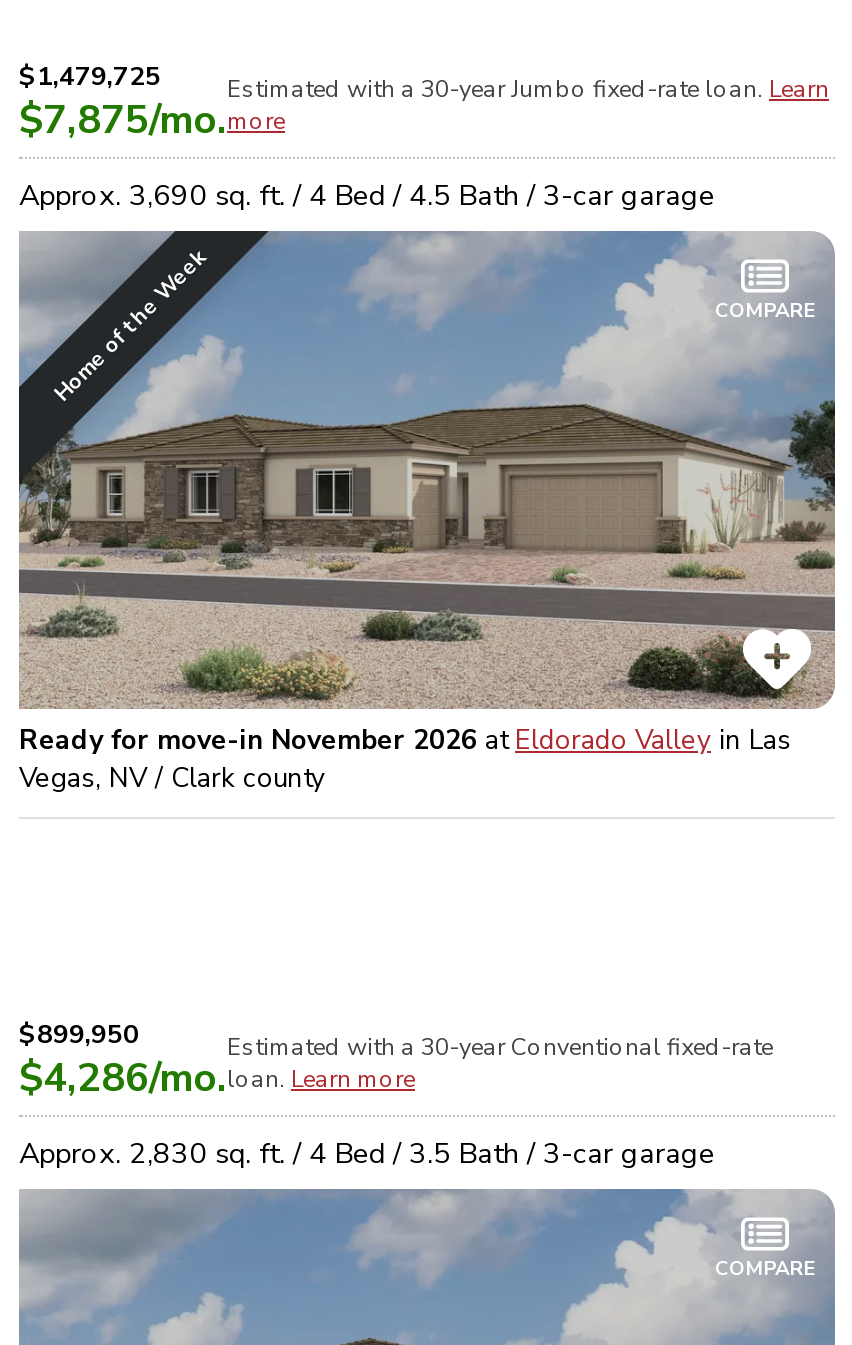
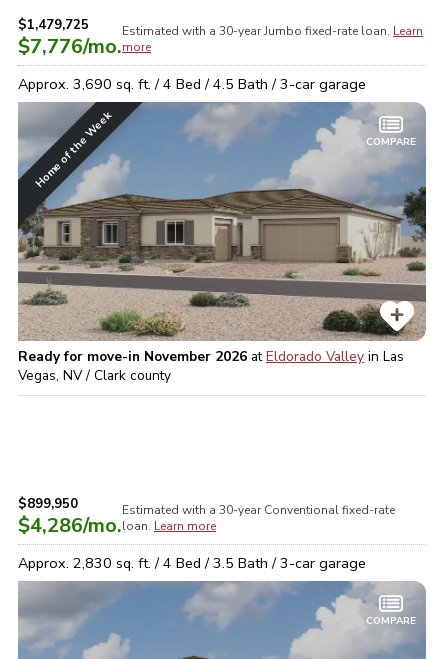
- $7,875/mo. more
+ $7,776/mo. more
